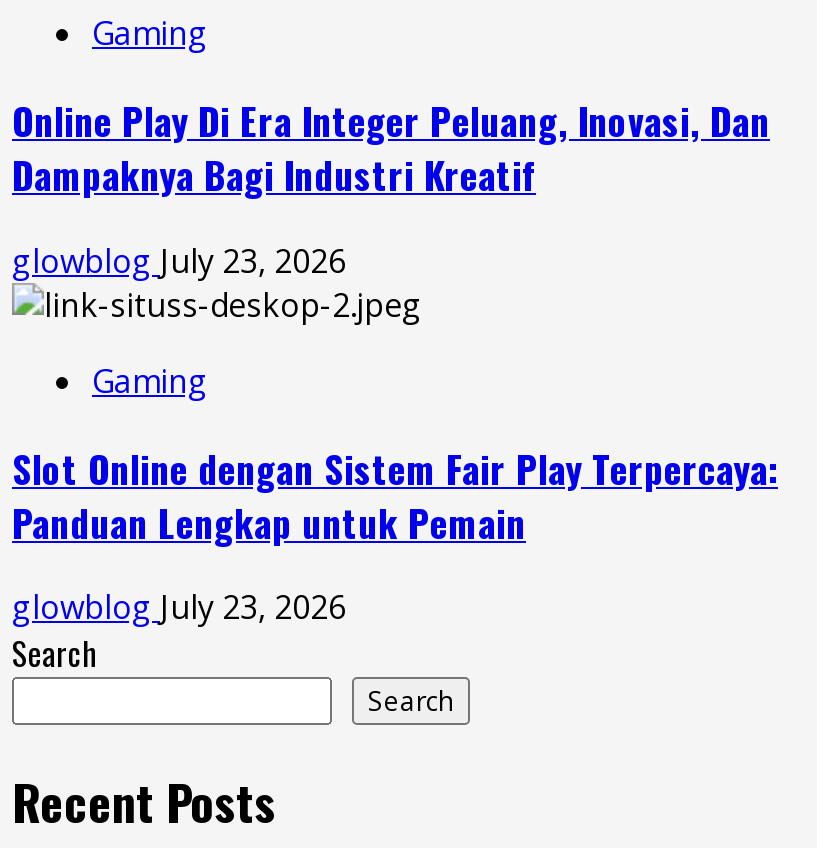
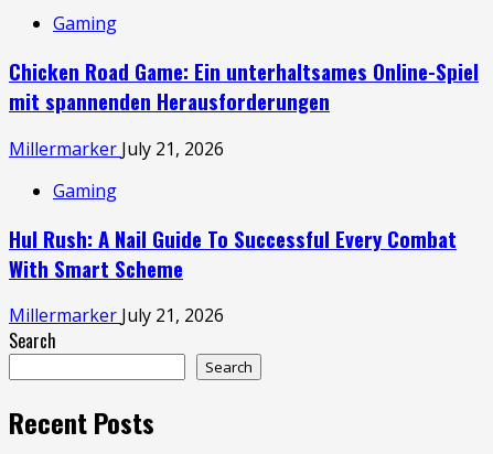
- Online Play Di Era Integer Peluang, Inovasi, Dan
- Dampaknya Bagi Industri Kreatif
+ Chicken Road Game: Ein unterhaltsames Online-Spiel
+ mit spannenden Herausforderungen

- glowblog July 23, 2026
+ Millermarker July 21, 2026

- Slot Online dengan Sistem Fair Play Terpercaya:
- Panduan Lengkap untuk Pemain
+ Hul Rush: A Nail Guide To Successful Every Combat
+ With Smart Scheme

- glowblog July 23, 2026
+ Millermarker July 21, 2026
